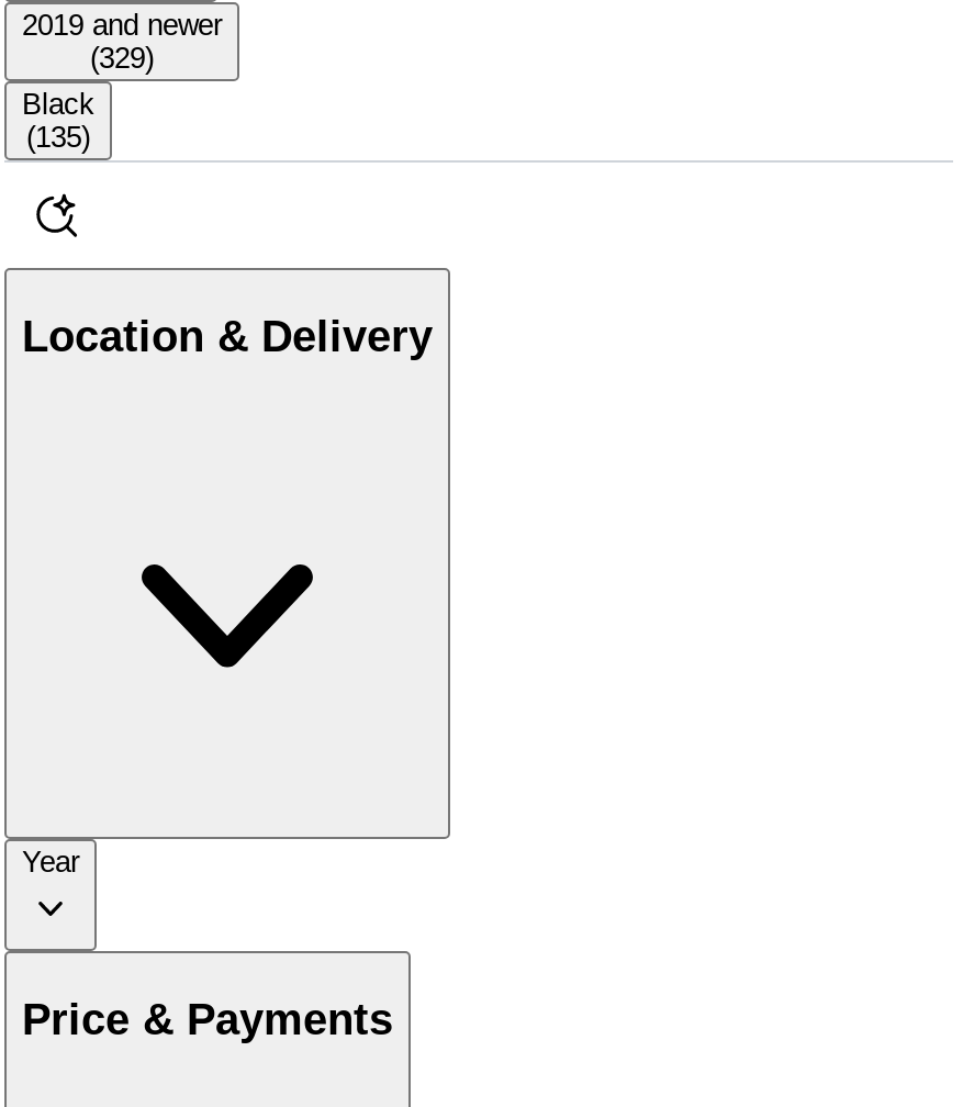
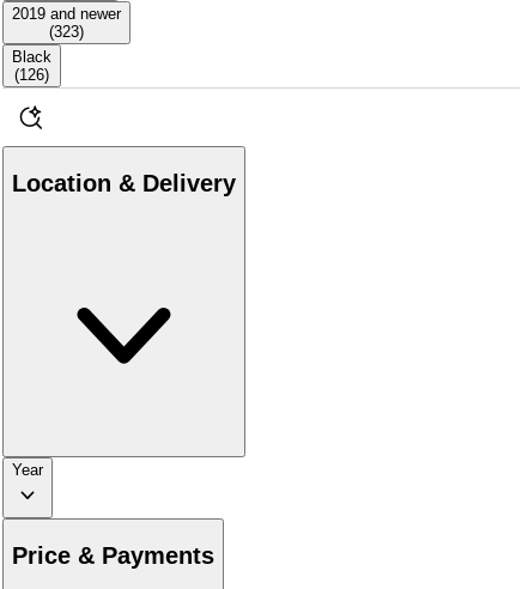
- (329)
+ (323)

- (135)
+ (126)
